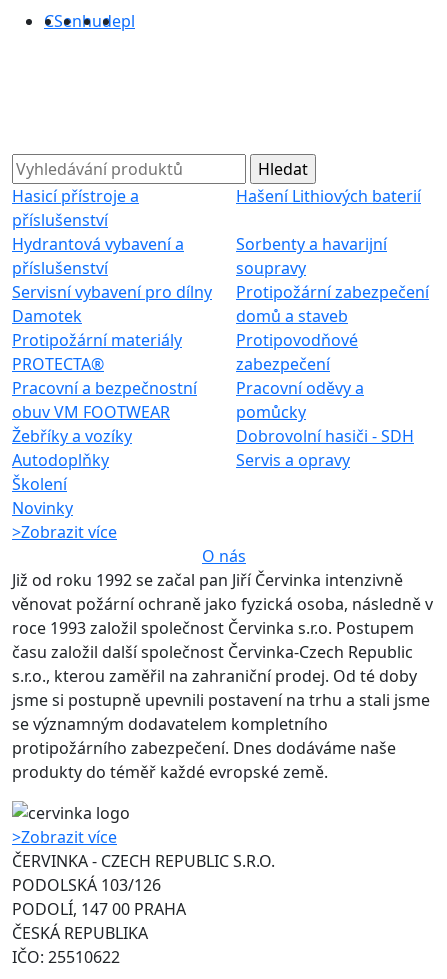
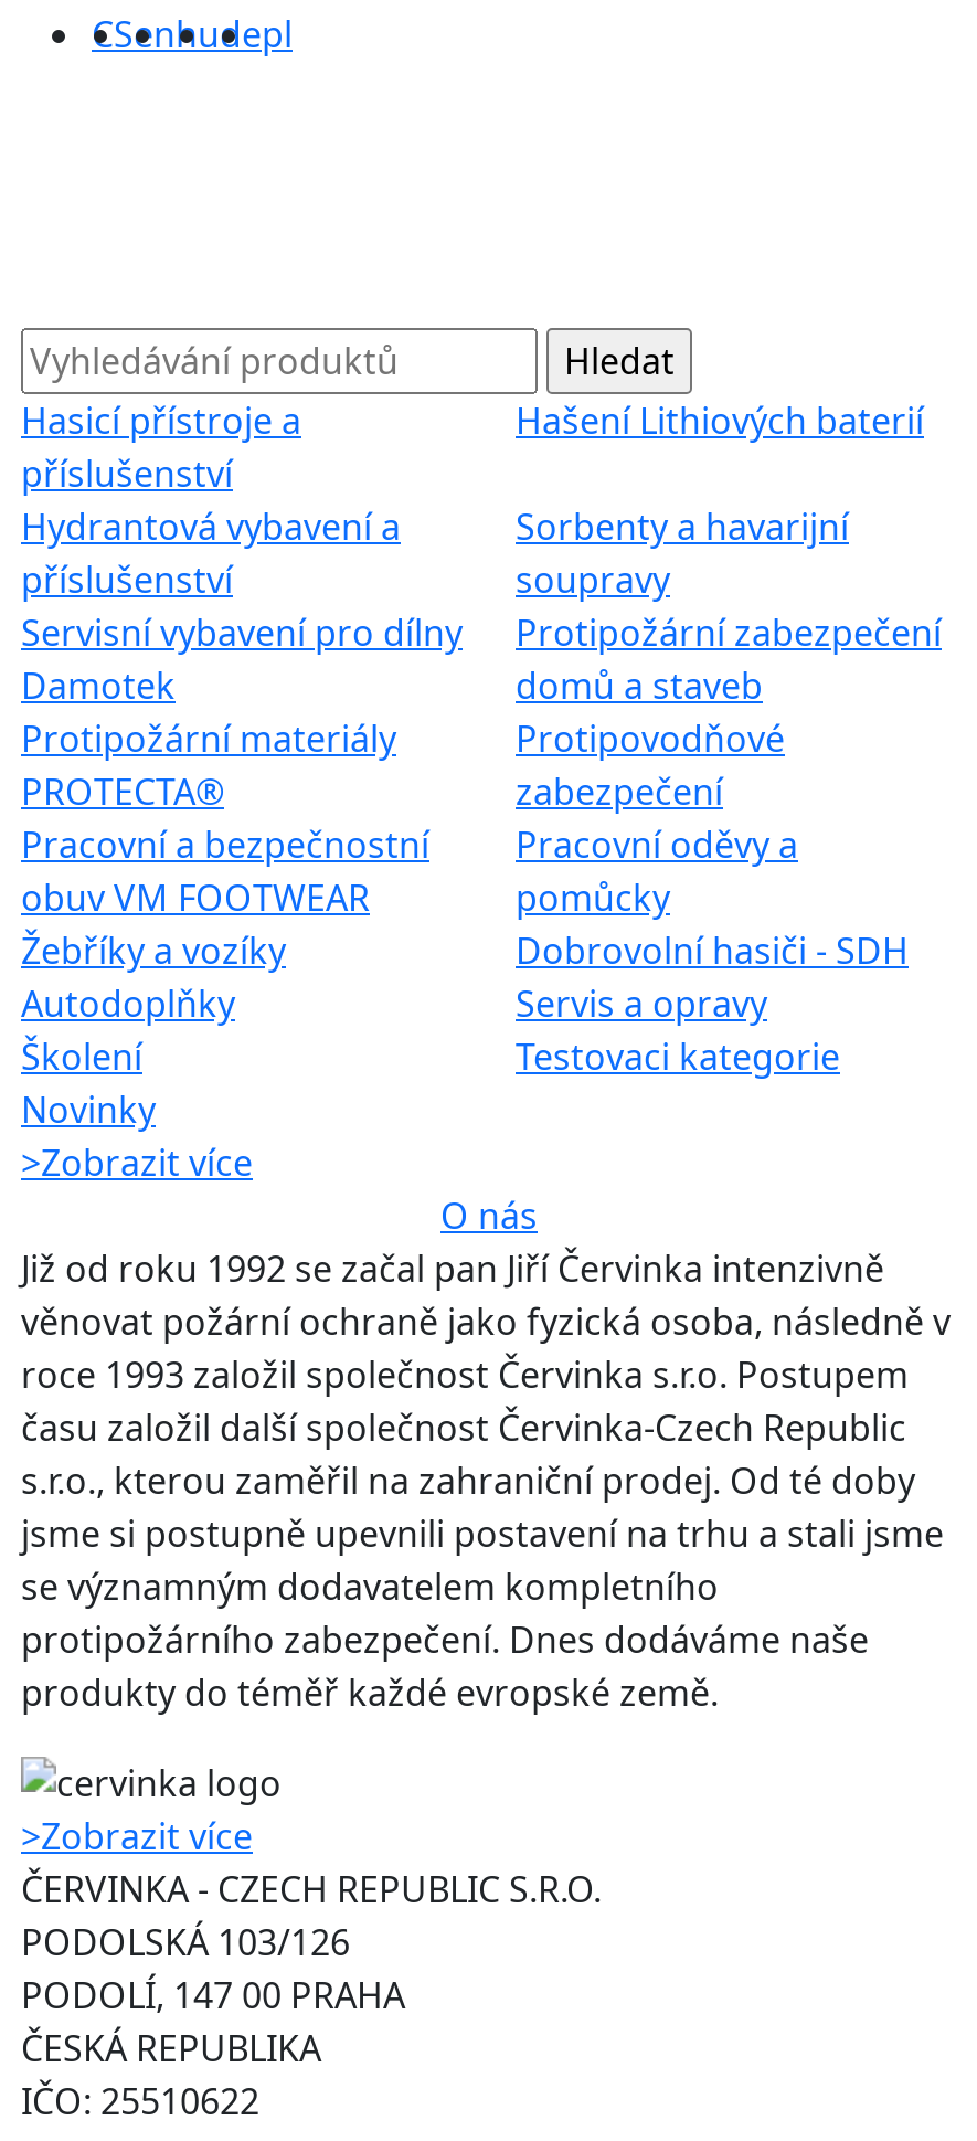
+ Testovaci kategorie
